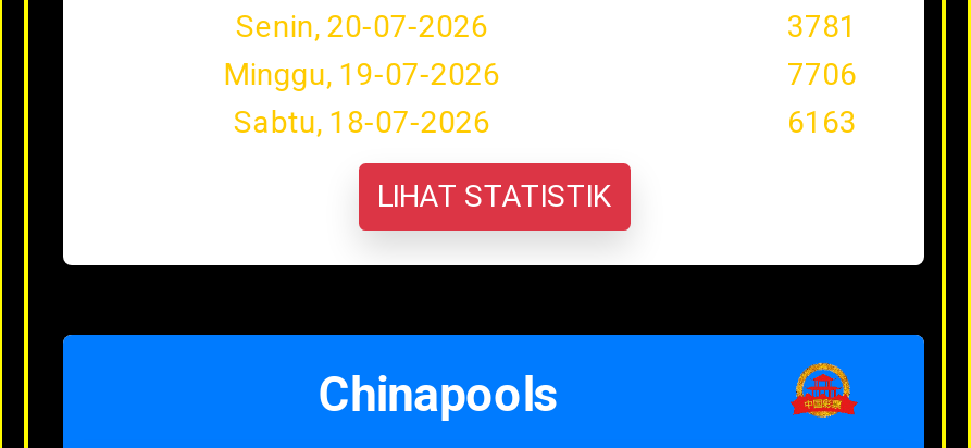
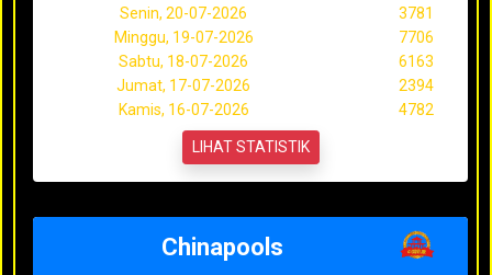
+ Jumat, 17-07-2026
+ 2394
+ Kamis, 16-07-2026
+ 4782
